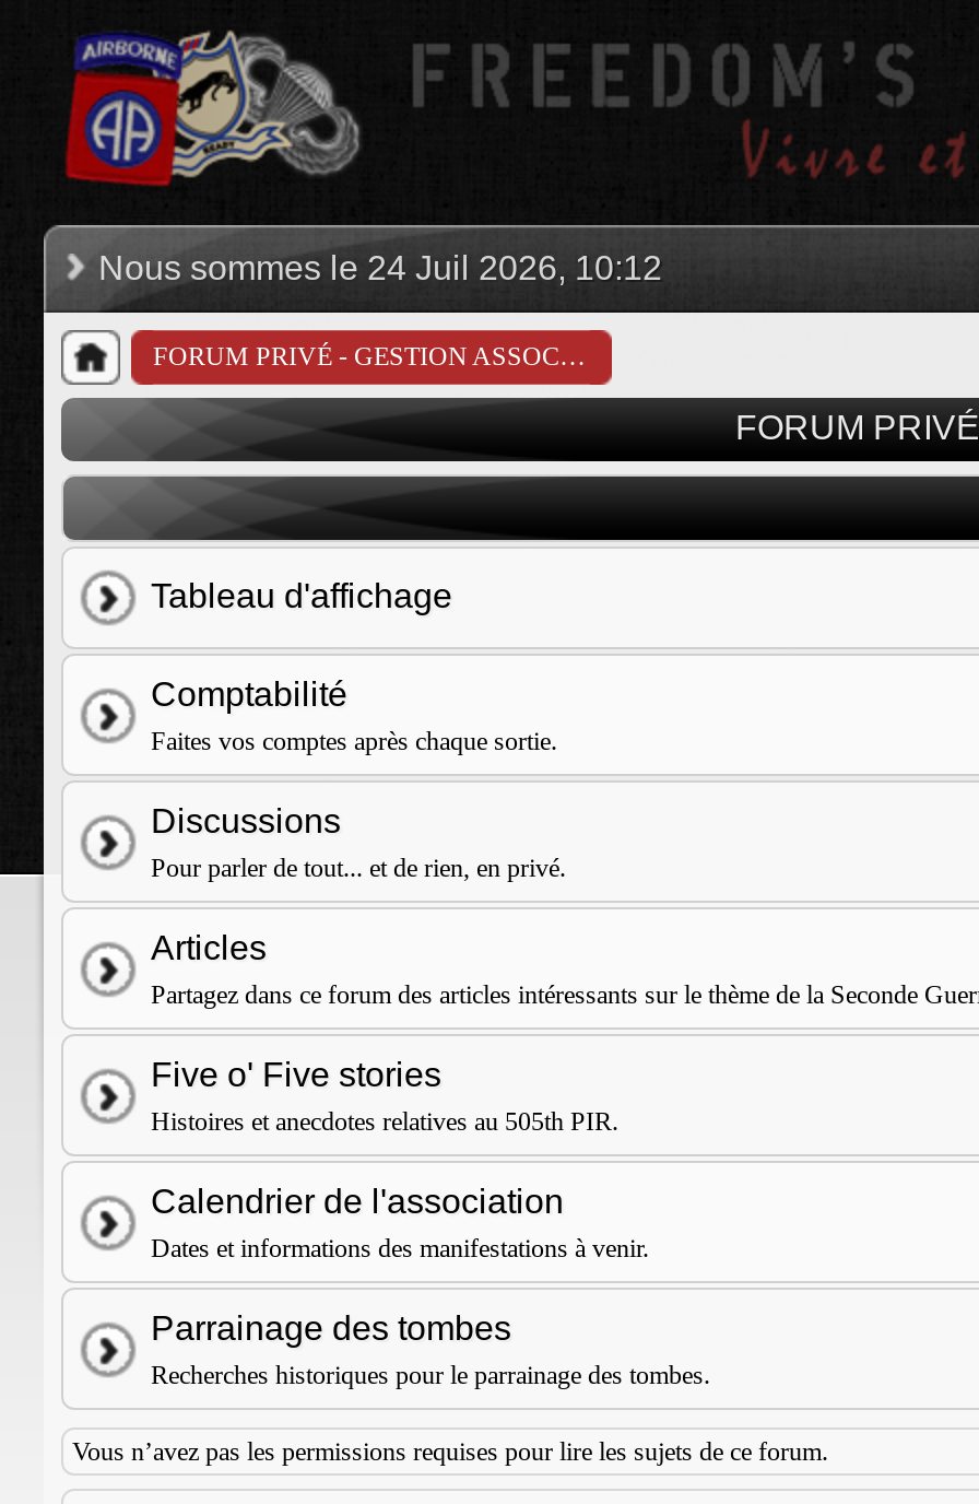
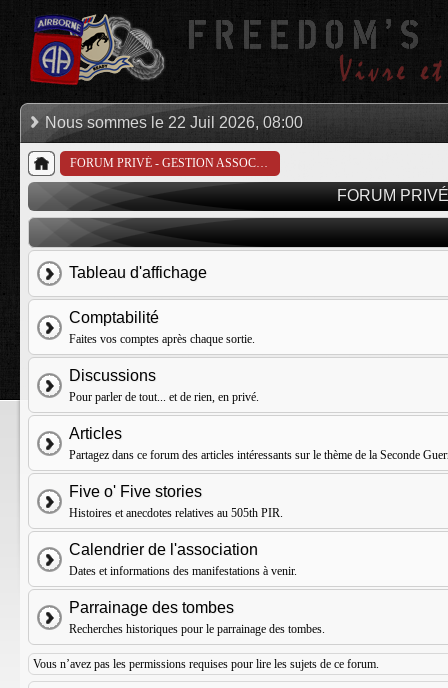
- Nous sommes le 24 Juil 2026, 10:12
+ Nous sommes le 22 Juil 2026, 08:00
